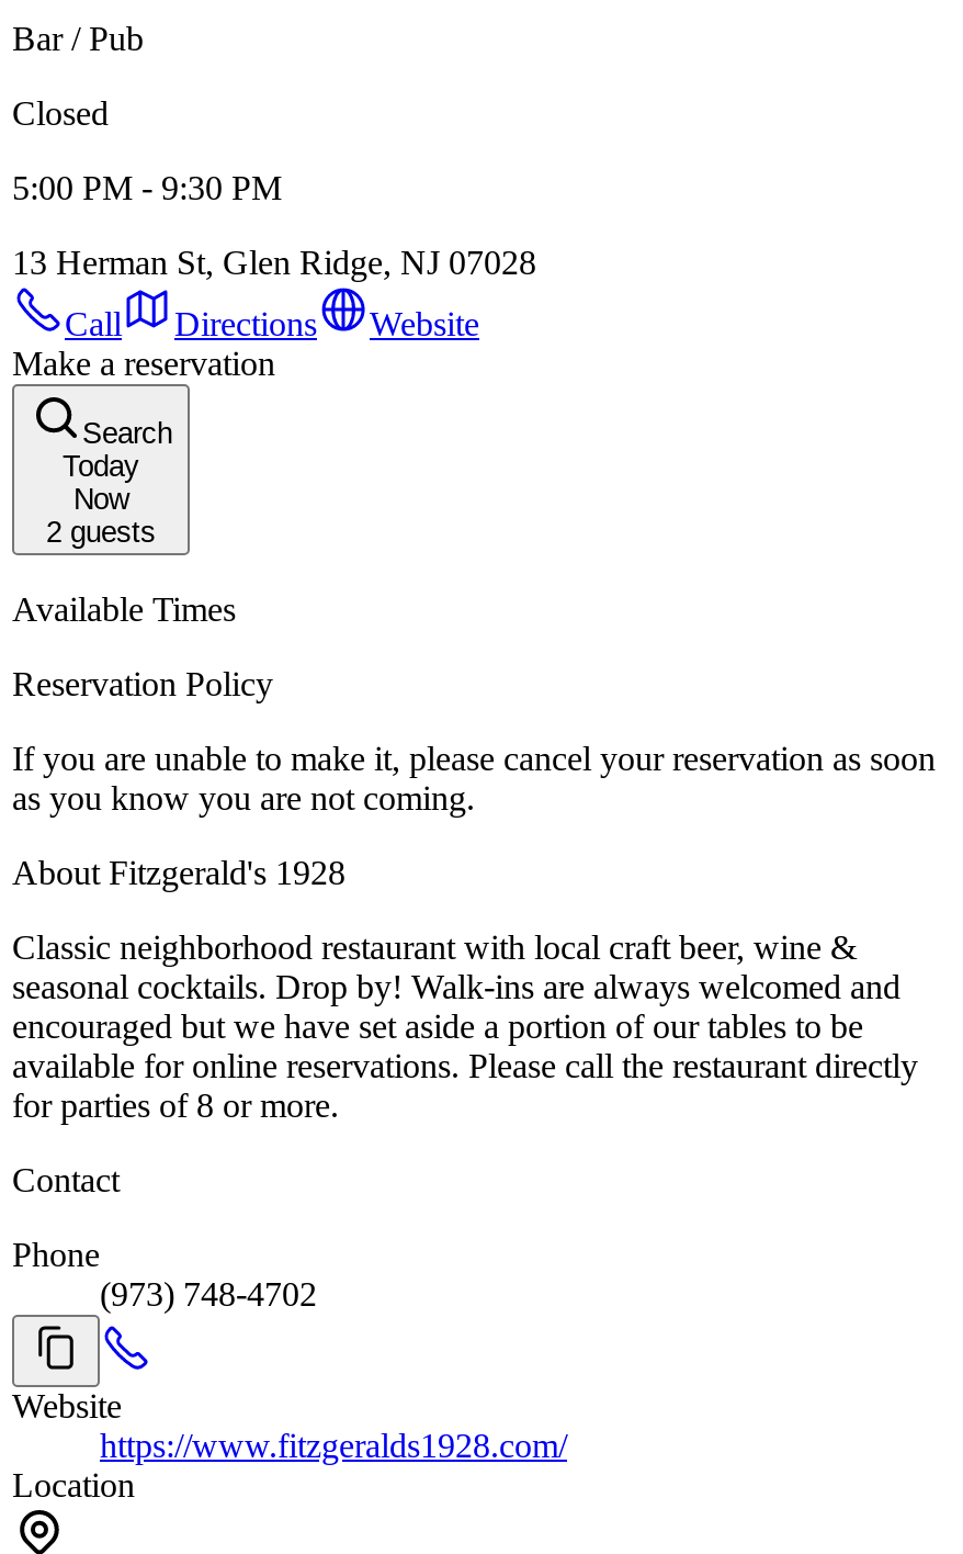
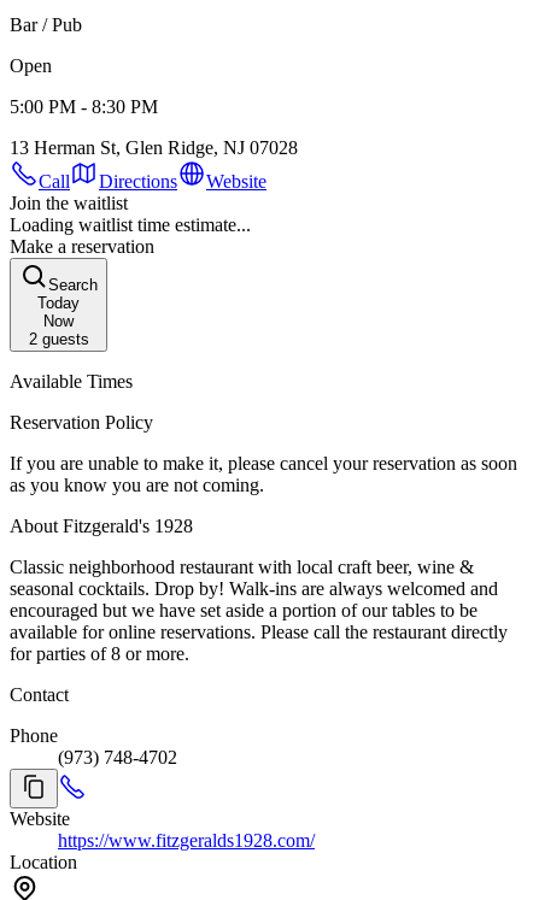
- Closed
+ Open

- 5:00 PM - 9:30 PM
+ 5:00 PM - 8:30 PM

+ Join the waitlist
+ Loading waitlist time estimate...
